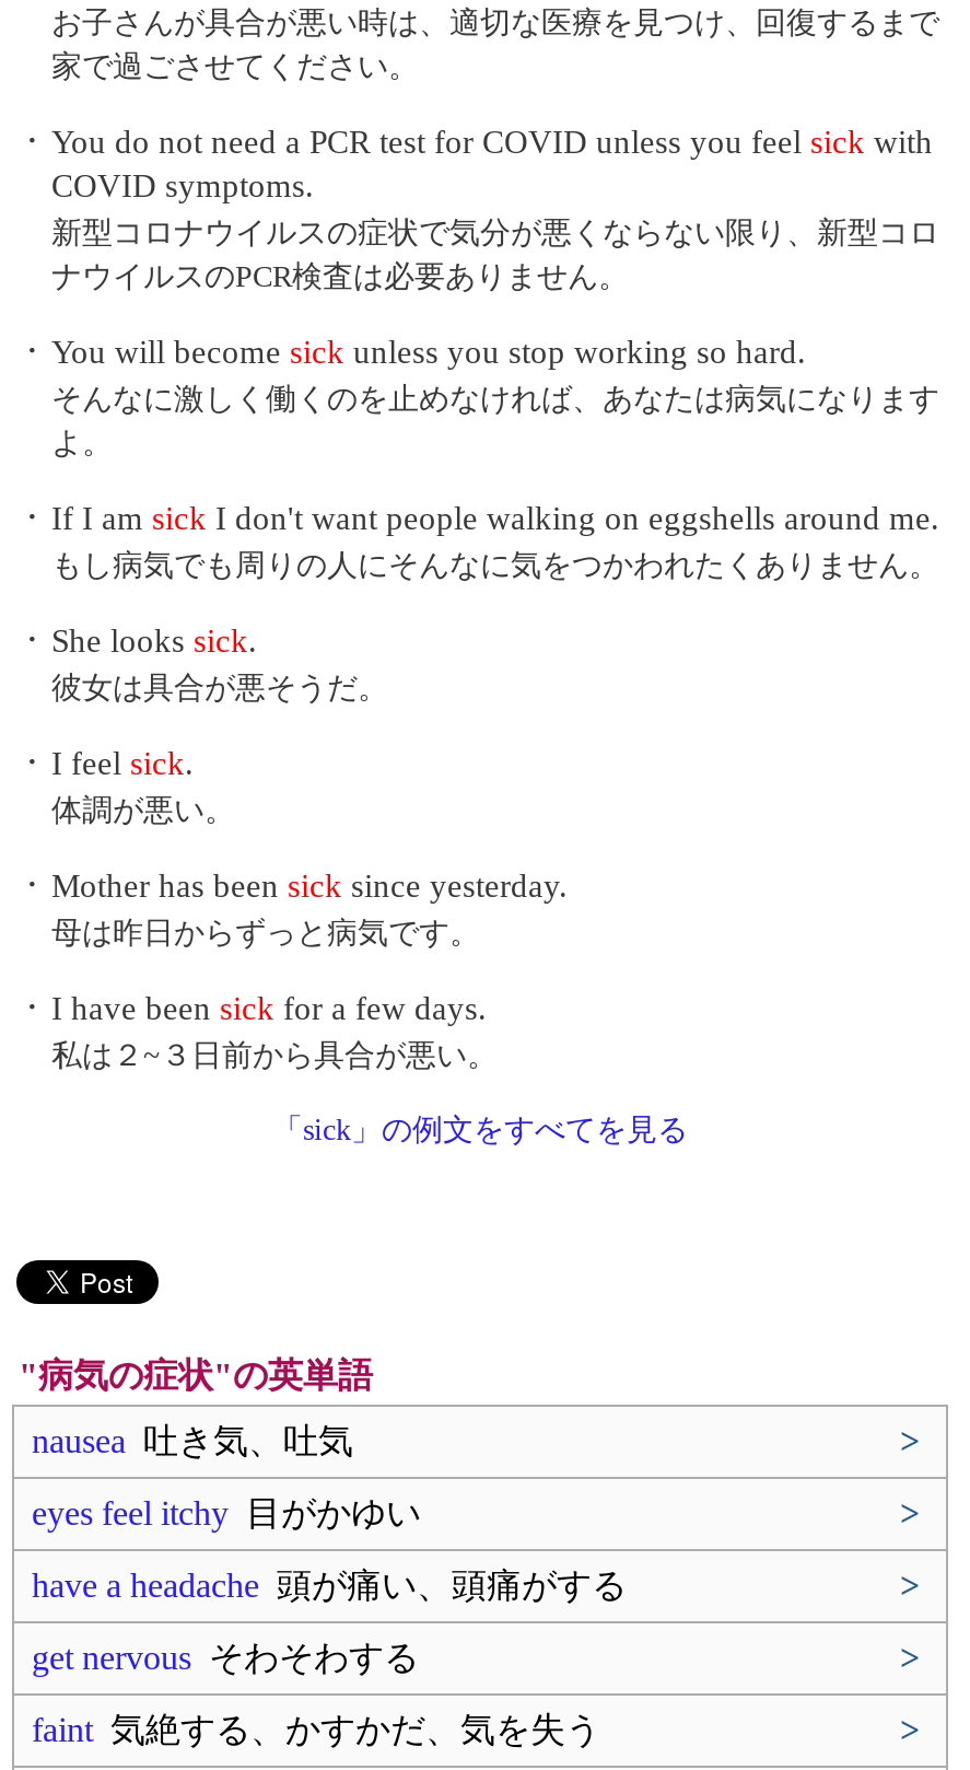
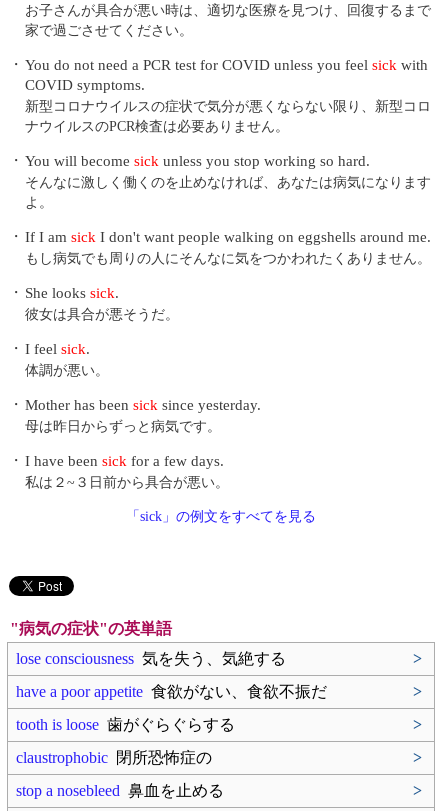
- nausea吐き気、吐気
+ lose consciousness気を失う、気絶する

- eyes feel itchy目がかゆい
+ have a poor appetite食欲がない、食欲不振だ

- have a headache頭が痛い、頭痛がする
+ tooth is loose歯がぐらぐらする

- get nervousそわそわする
+ claustrophobic閉所恐怖症の

- faint気絶する、かすかだ、気を失う
+ stop a nosebleed鼻血を止める
